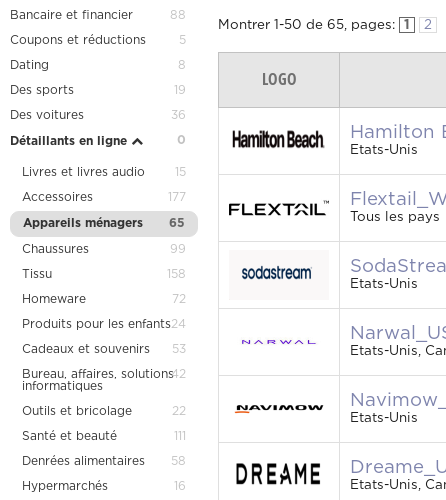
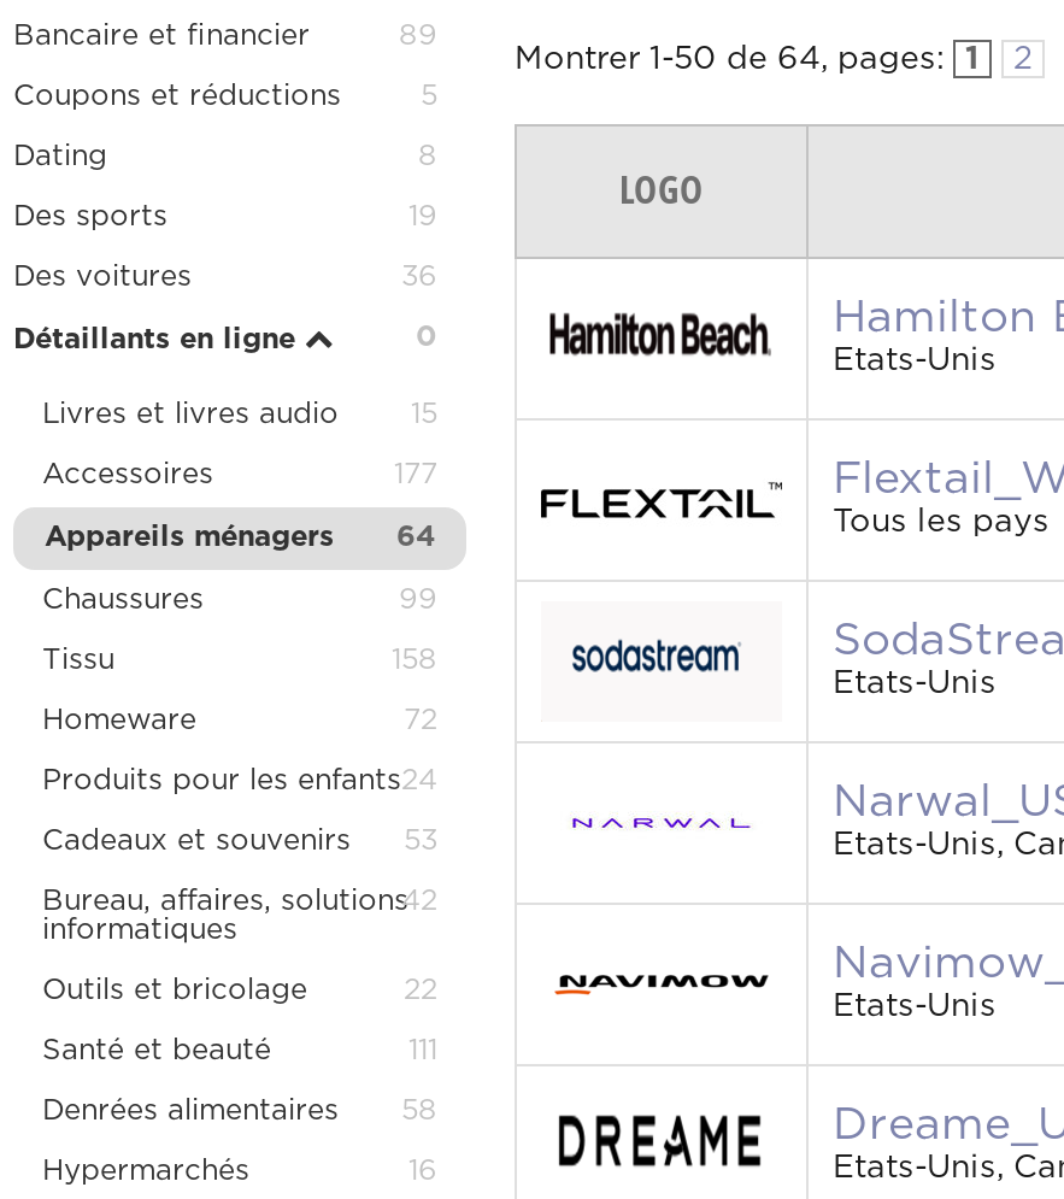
- 88
+ 89

- Montrer 1 -50 de 65, pages: 1
+ Montrer 1 -50 de 64, pages: 1

- 65
+ 64
